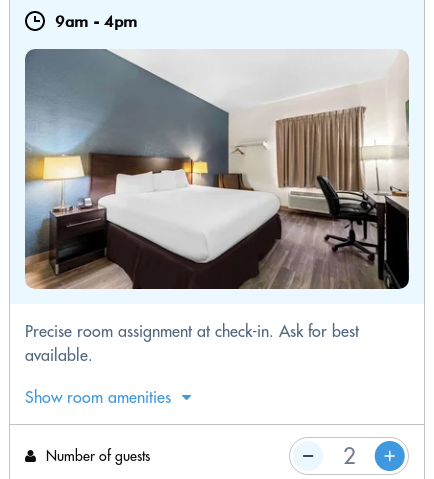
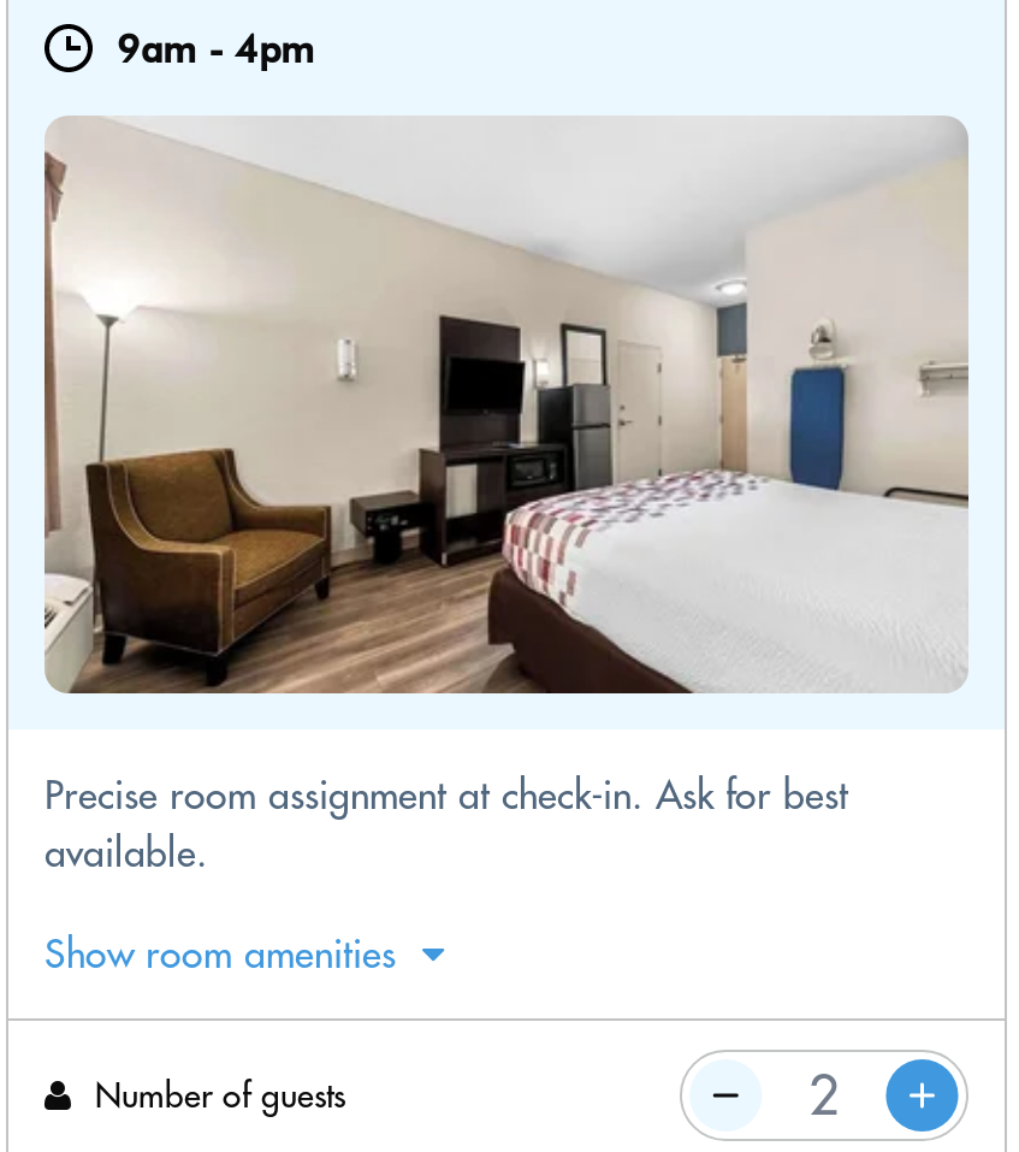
- [image]
+ [image]
